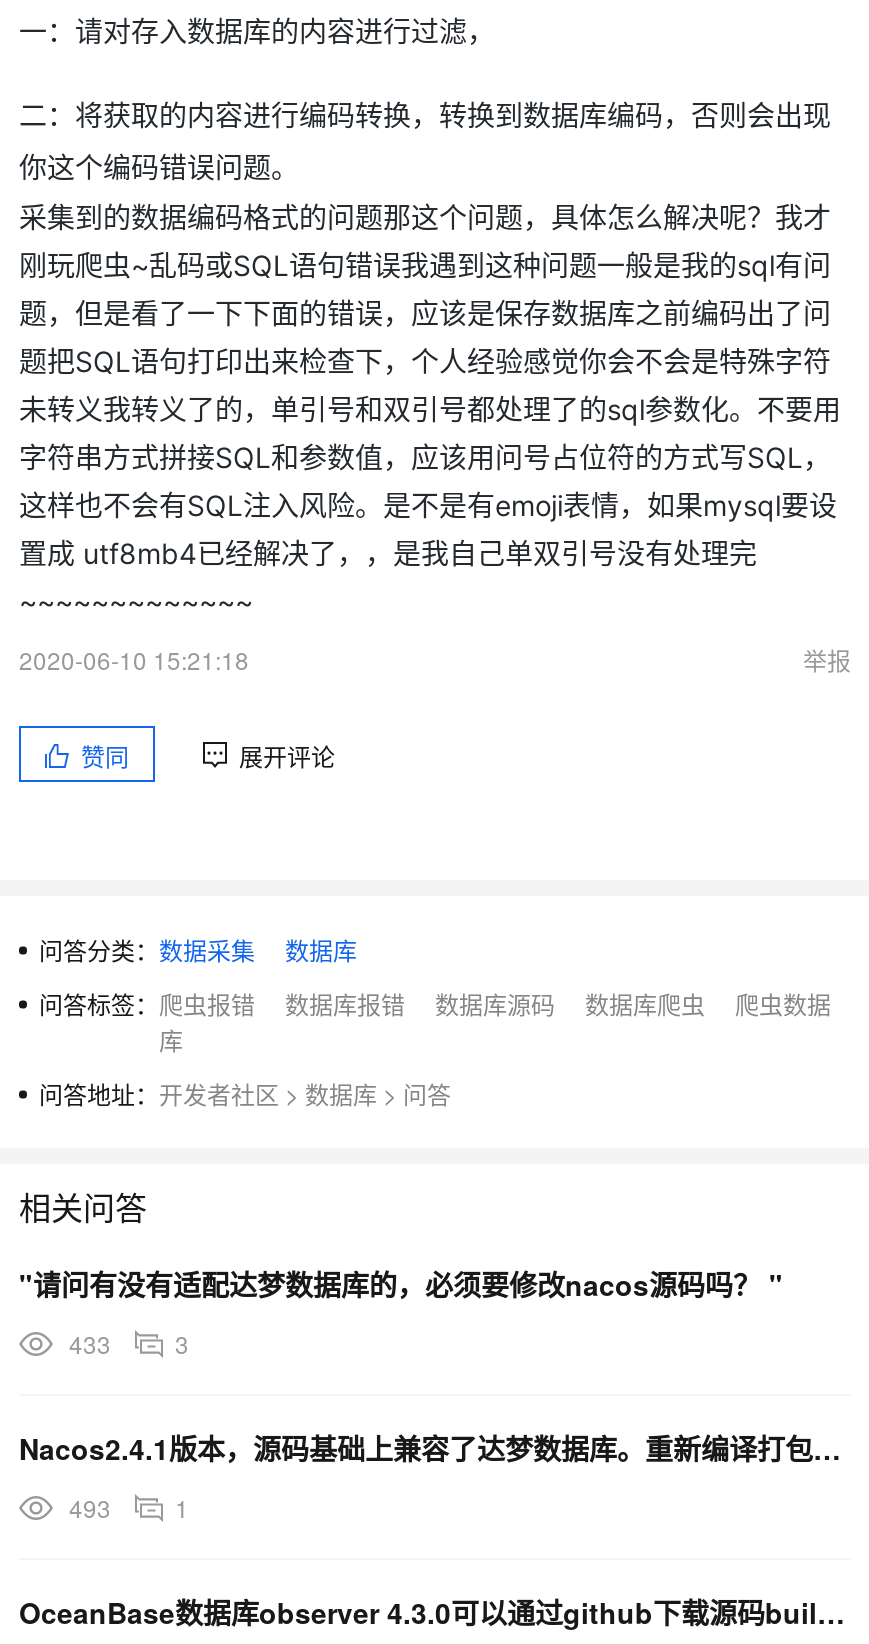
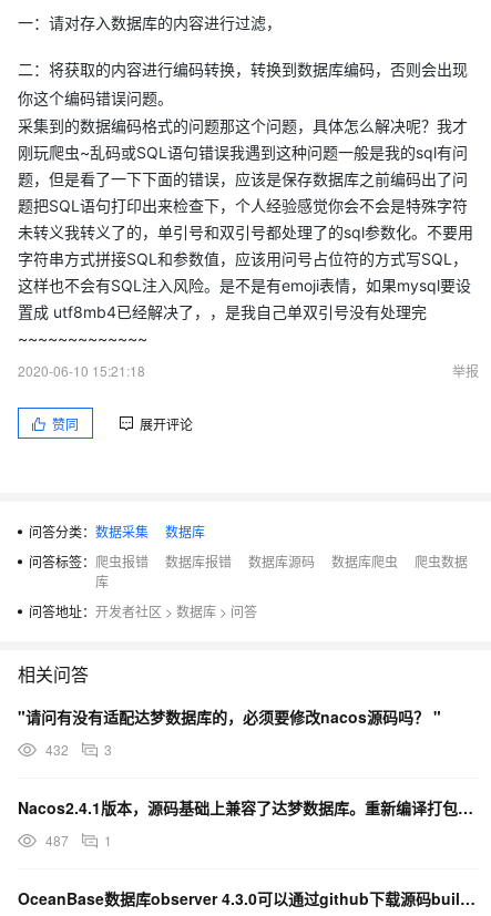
- 433 3
+ 432 3

- 493 1
+ 487 1
